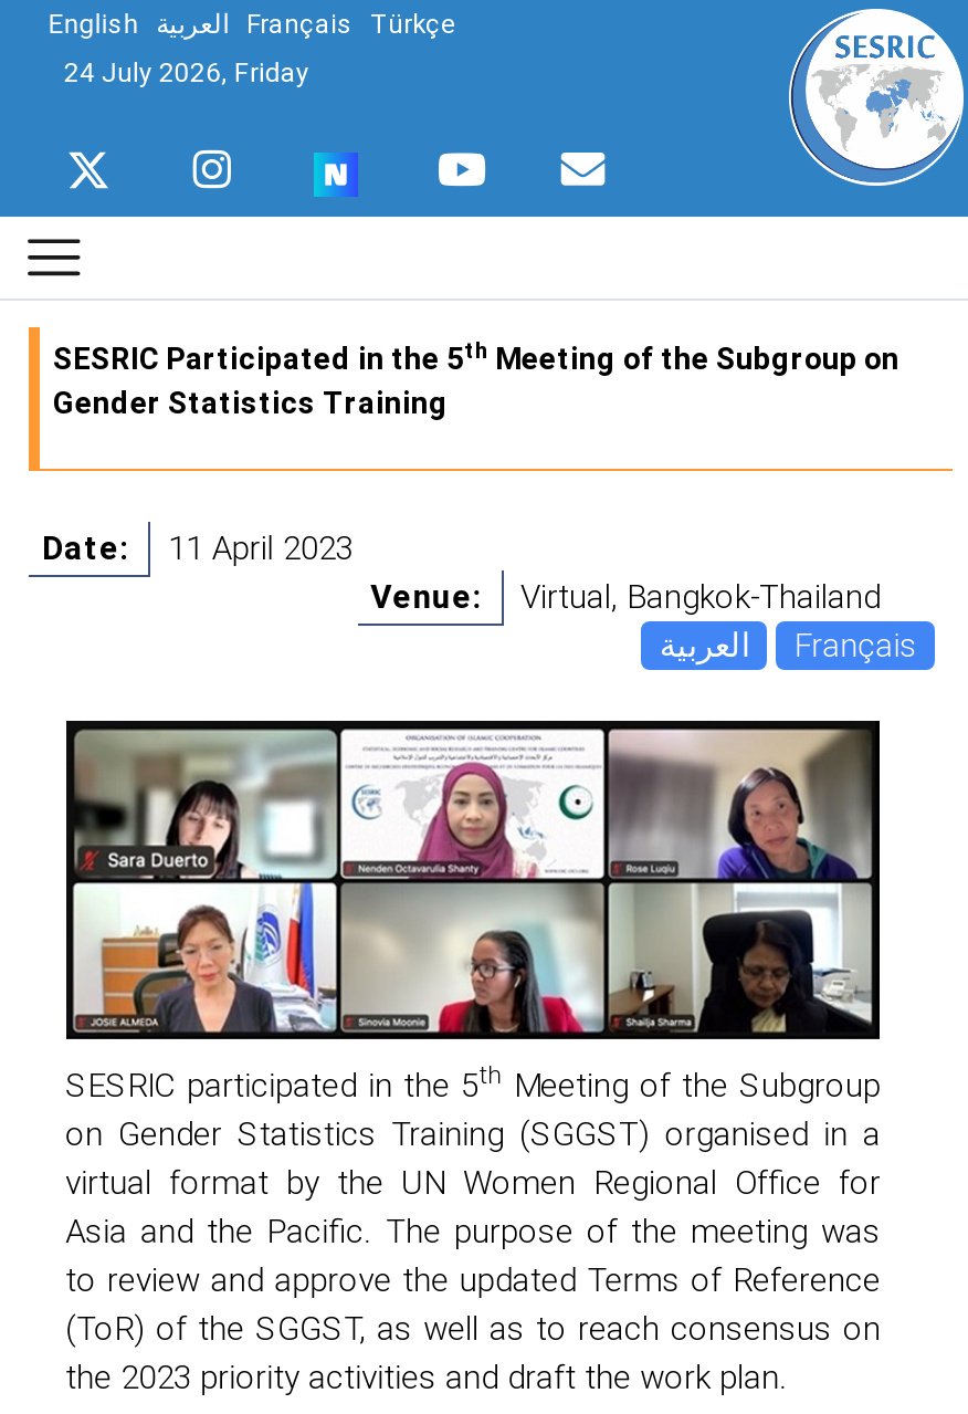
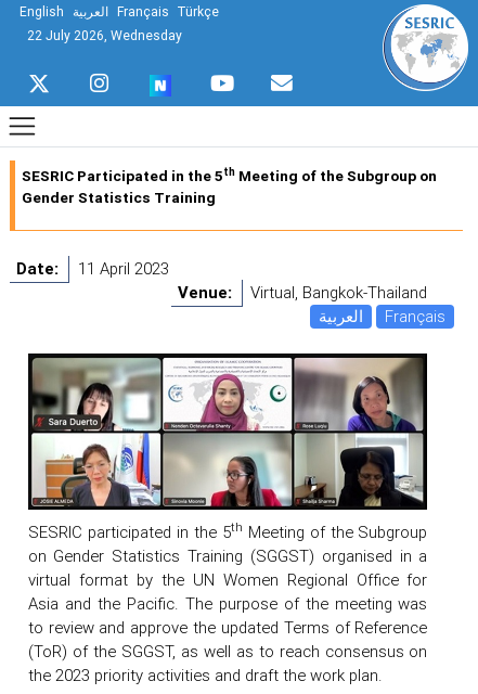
- 24 July 2026, Friday
+ 22 July 2026, Wednesday
